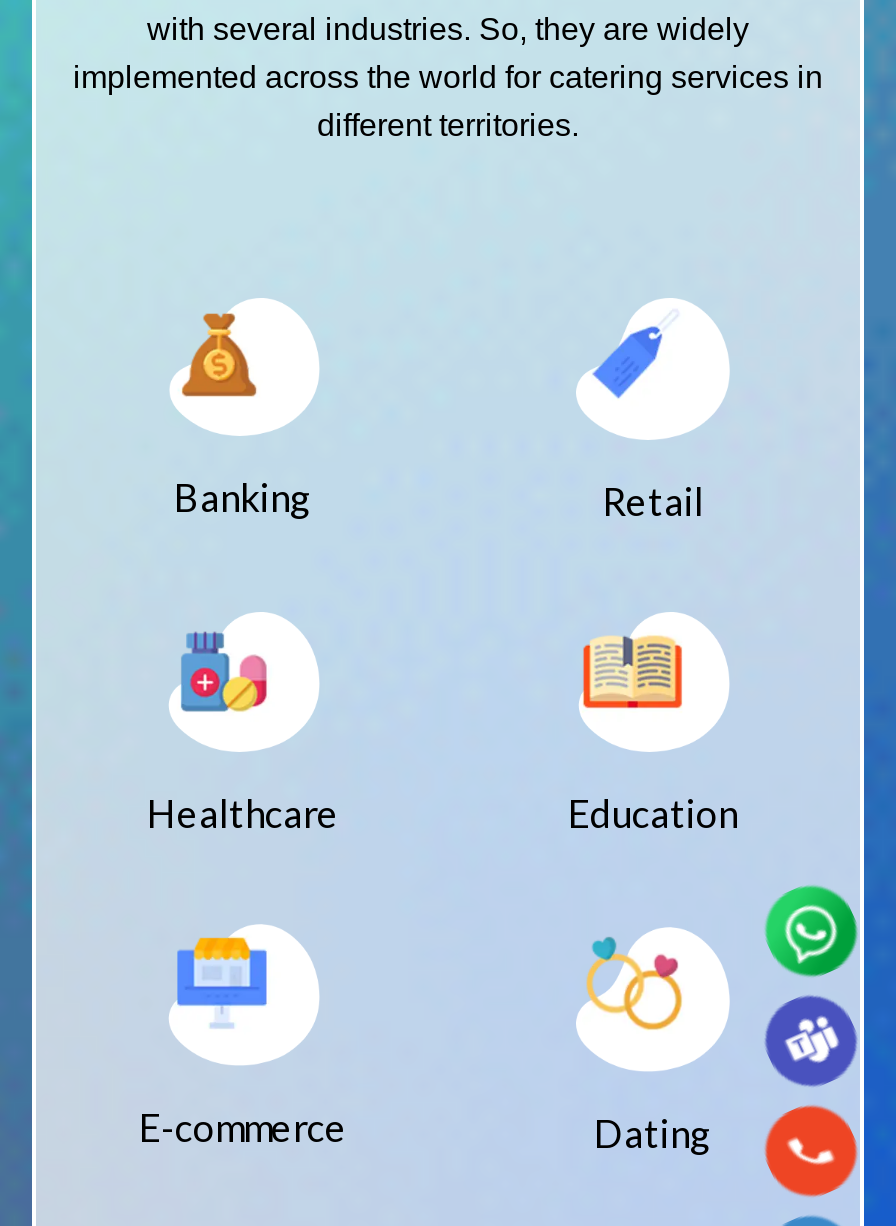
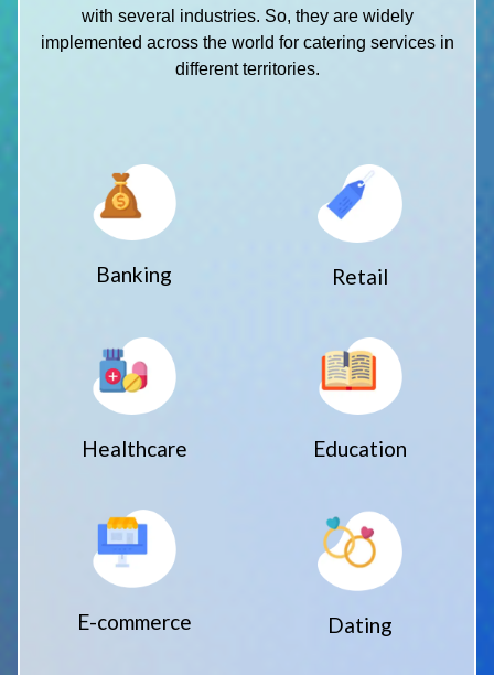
- [image]

- [image]

- [image]
